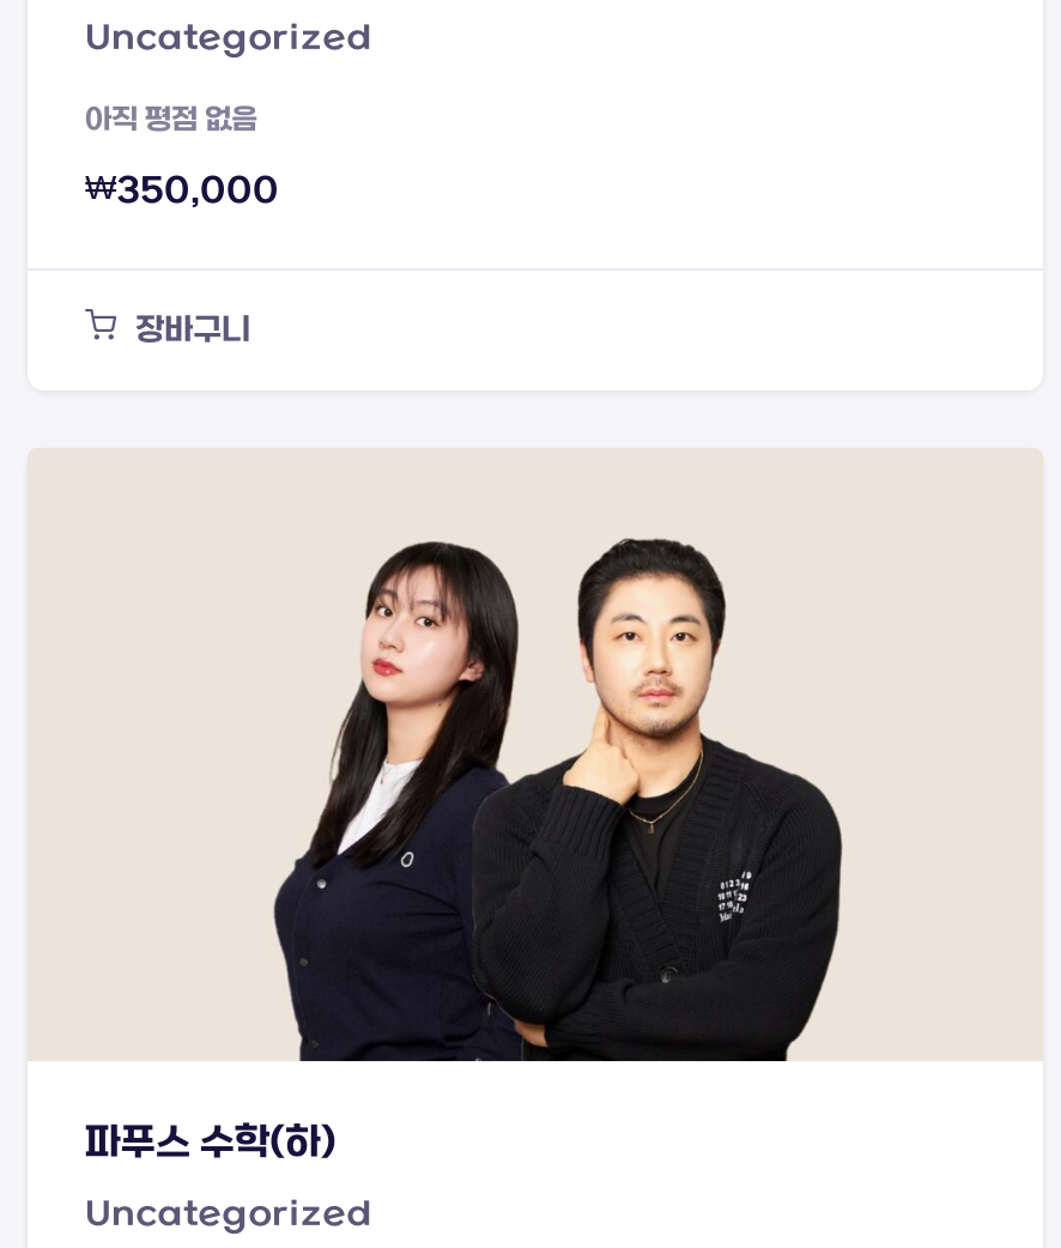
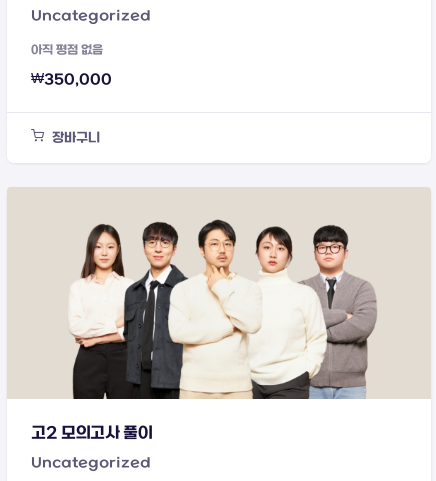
- [image]
- 파푸스 수학(하)
+ [image]
+ 고2 모의고사 풀이
